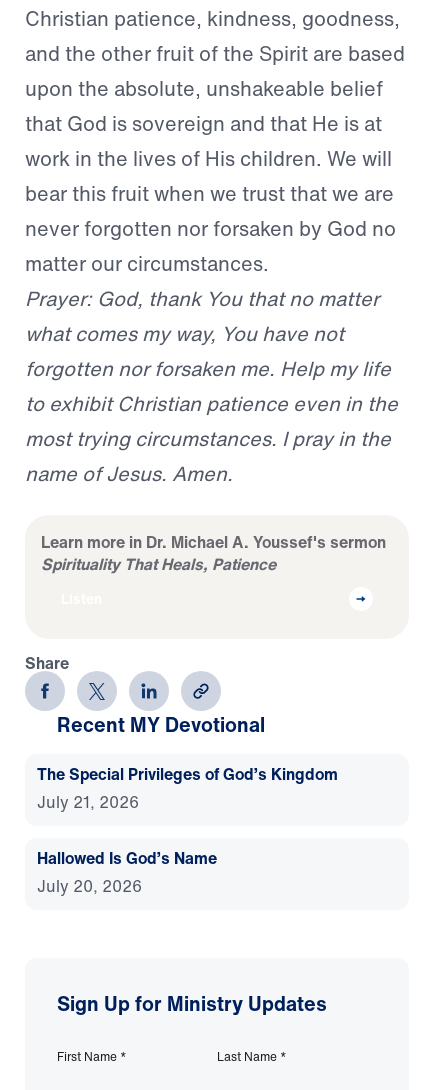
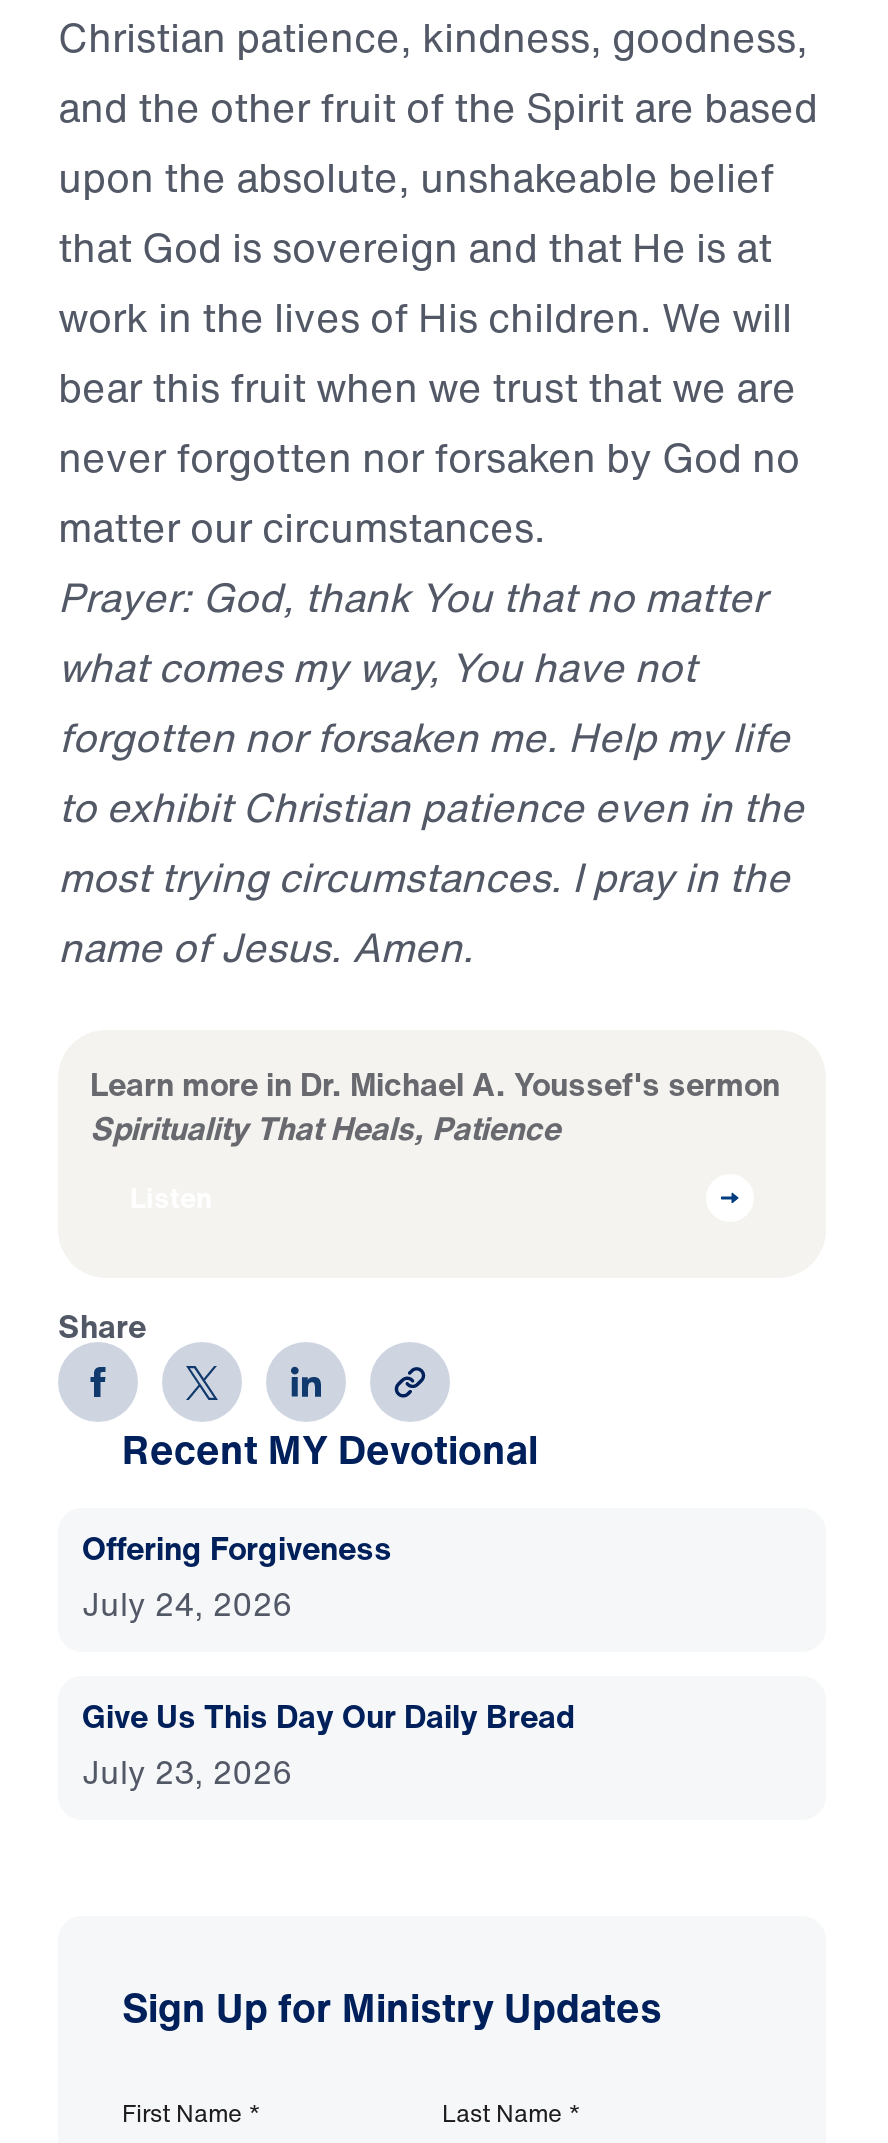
- The Special Privileges of God’s Kingdom
- July 21, 2026
+ Offering Forgiveness
+ July 24, 2026

- Hallowed Is God’s Name
- July 20, 2026
+ Give Us This Day Our Daily Bread
+ July 23, 2026
